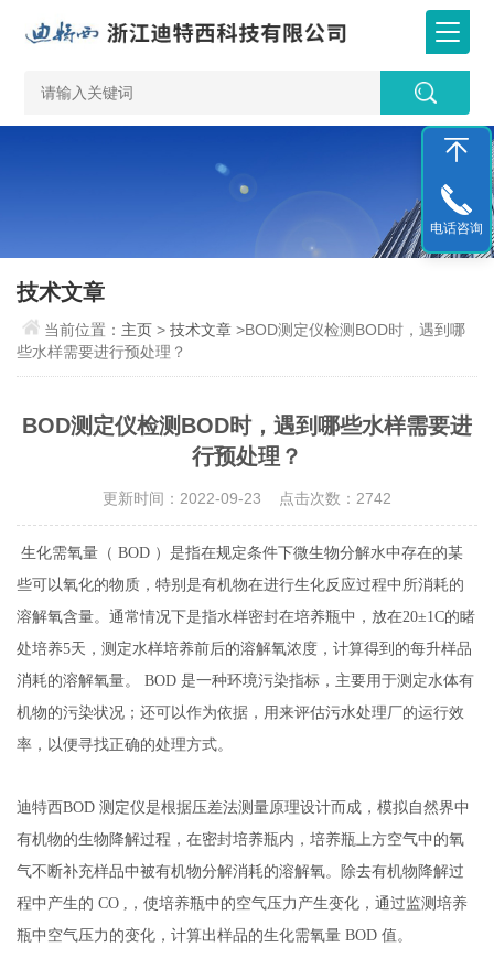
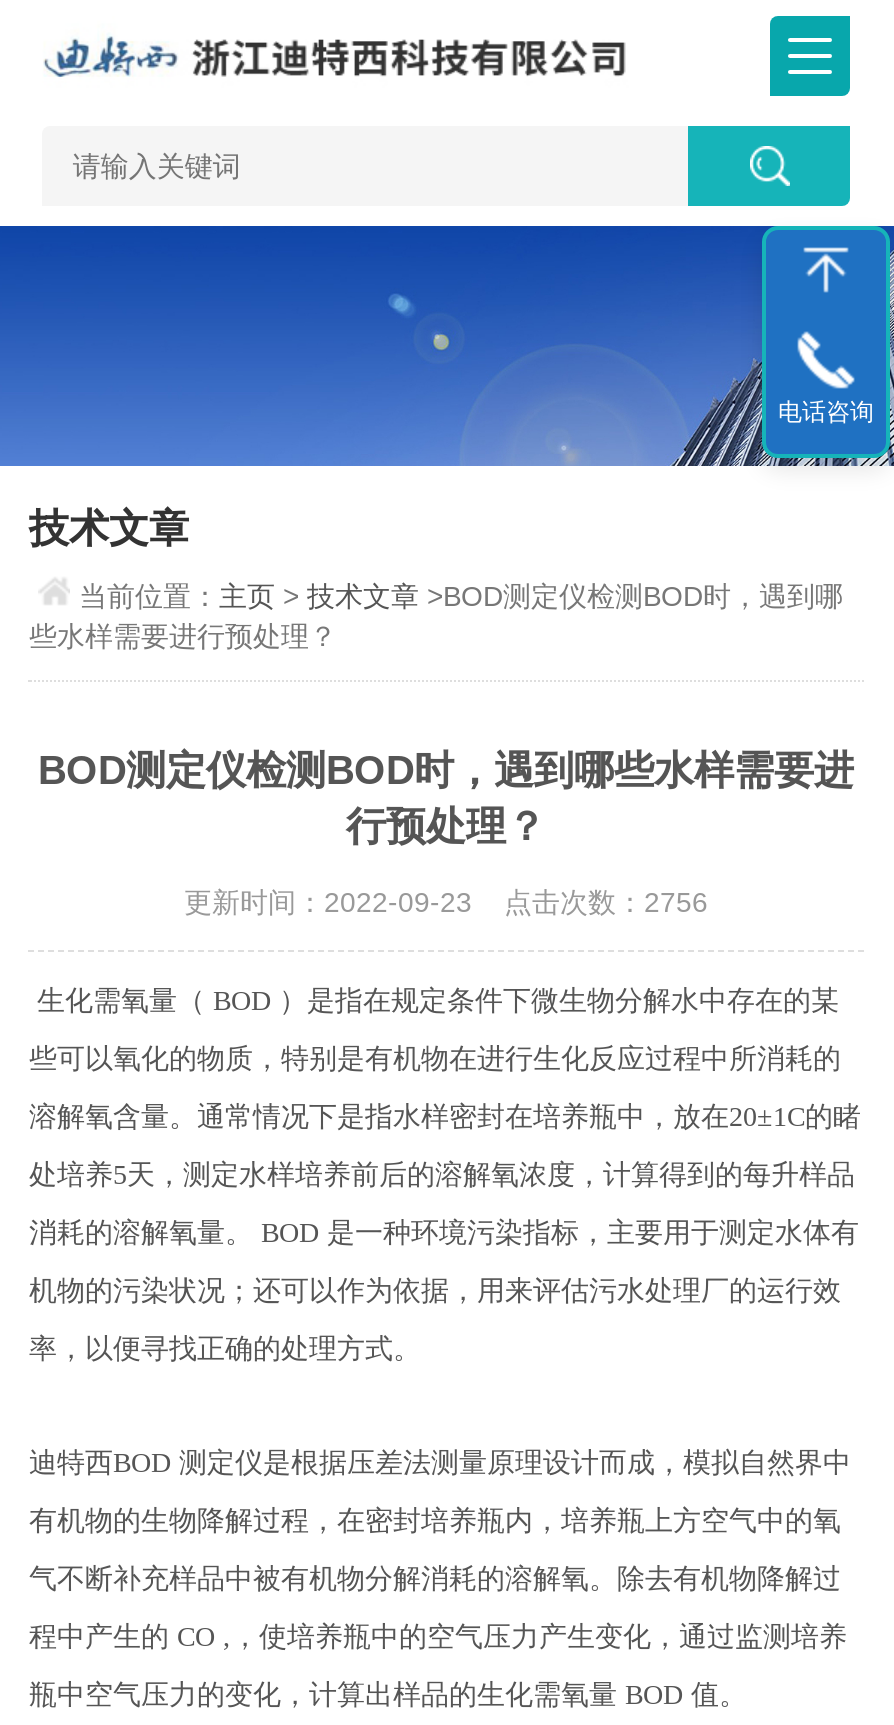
- 更新时间：2022-09-23 点击次数：2742
+ 更新时间：2022-09-23 点击次数：2756
